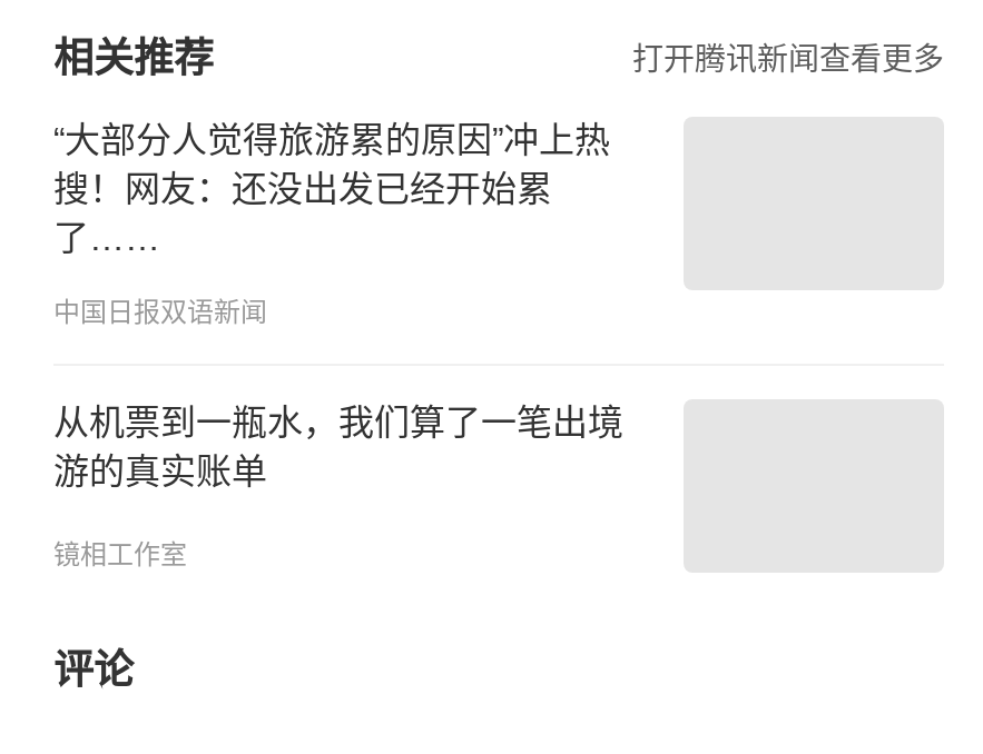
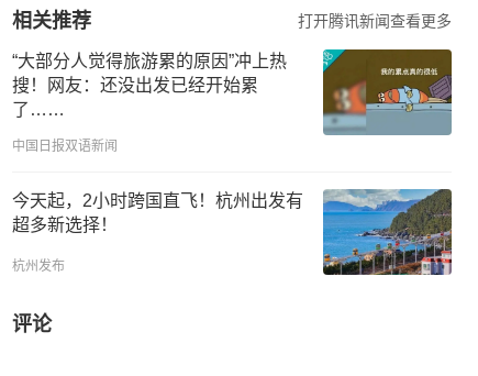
+ [image]

+ [image]

- 从机票到一瓶水，我们算了一笔出境
- 游的真实账单
+ 今天起，2小时跨国直飞！杭州出发有
+ 超多新选择！

- 镜相工作室
+ 杭州发布
